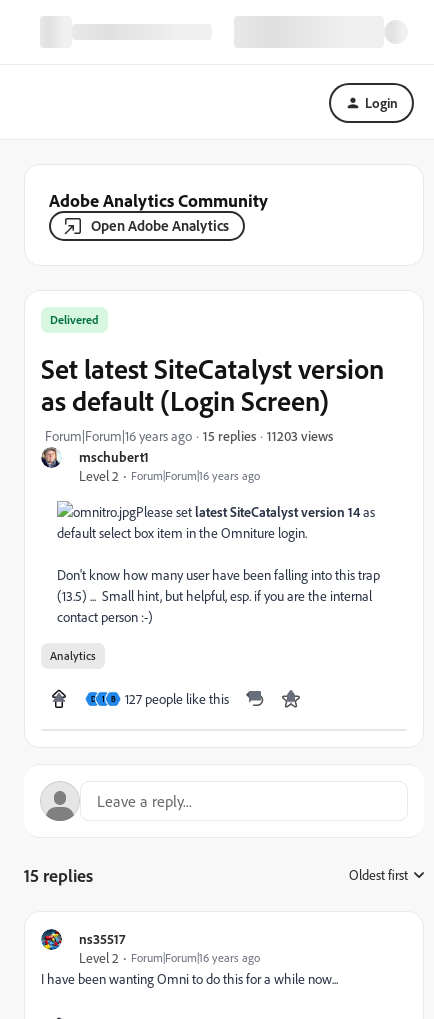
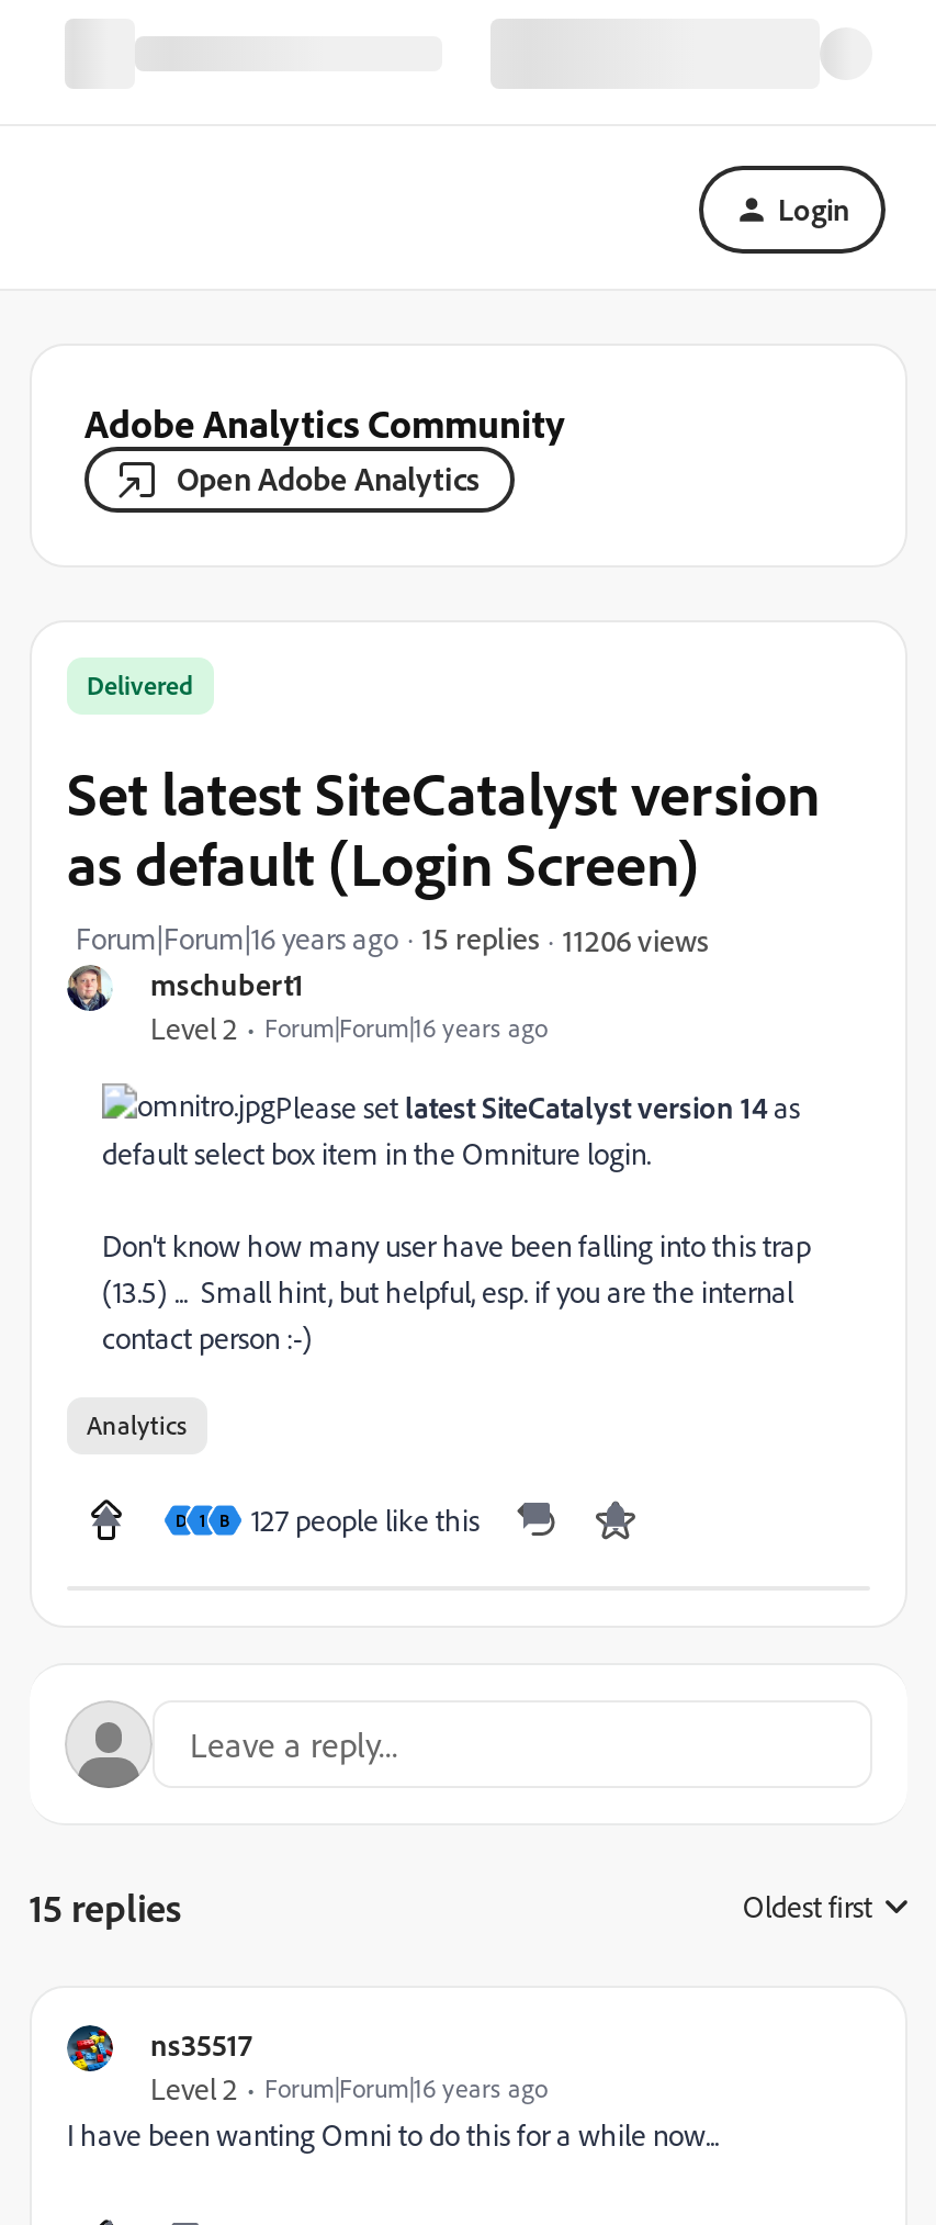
- 11203 views
+ 11206 views
